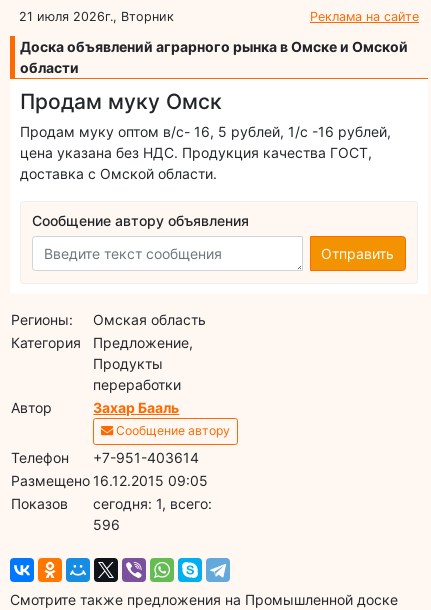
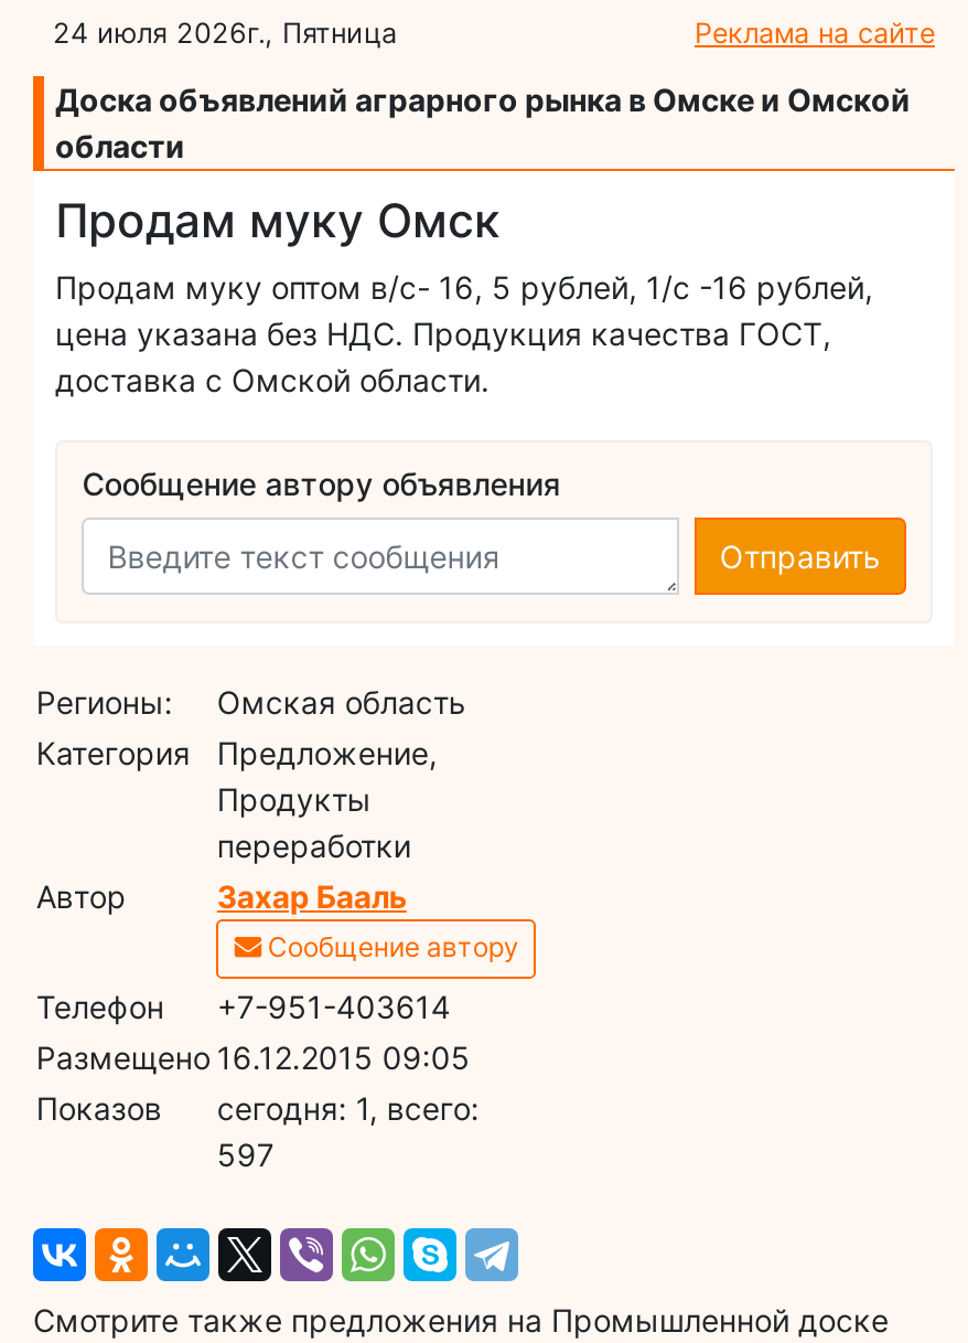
- 21 июля 2026г., Вторник
+ 24 июля 2026г., Пятница

- 596
+ 597
